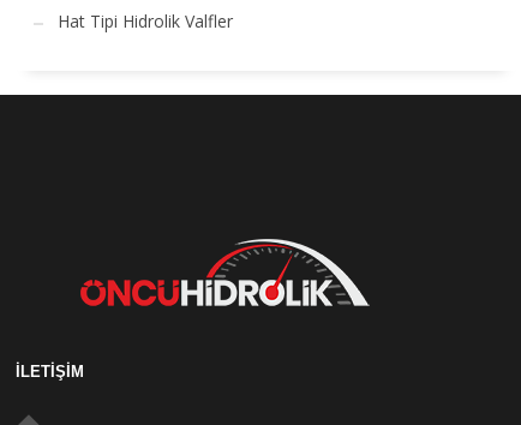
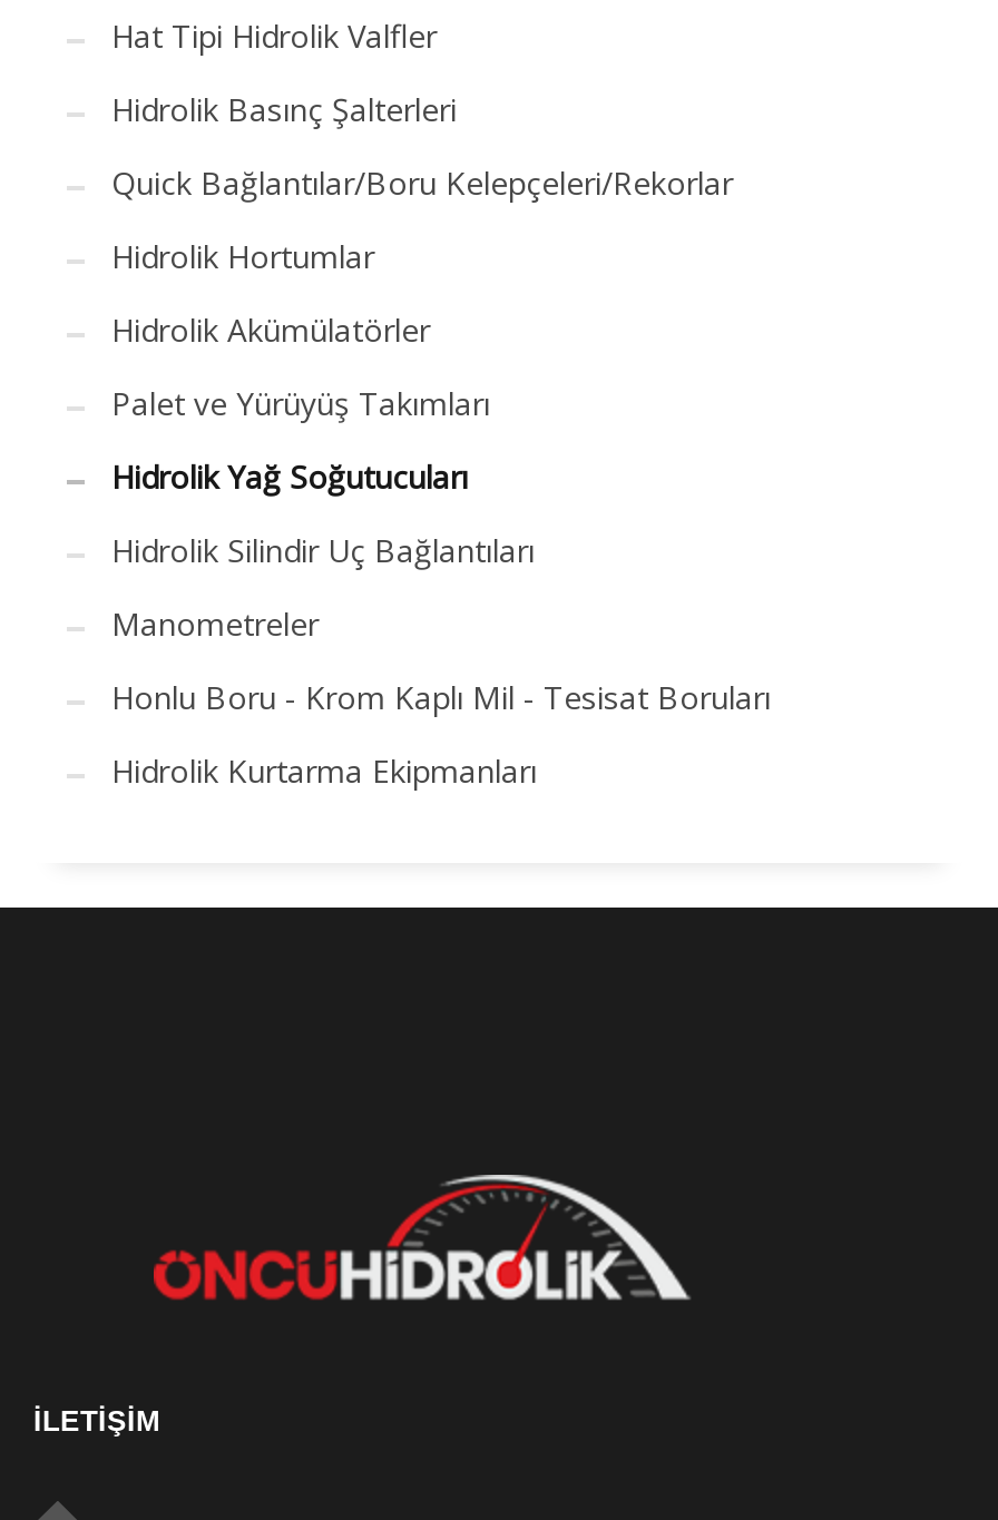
+ Hidrolik Basınç Şalterleri
+ Quick Bağlantılar/Boru Kelepçeleri/Rekorlar
+ Hidrolik Hortumlar
+ Hidrolik Akümülatörler
+ Palet ve Yürüyüş Takımları
+ Hidrolik Yağ Soğutucuları
+ Hidrolik Silindir Uç Bağlantıları
+ Manometreler
+ Honlu Boru - Krom Kaplı Mil - Tesisat Boruları
+ Hidrolik Kurtarma Ekipmanları
